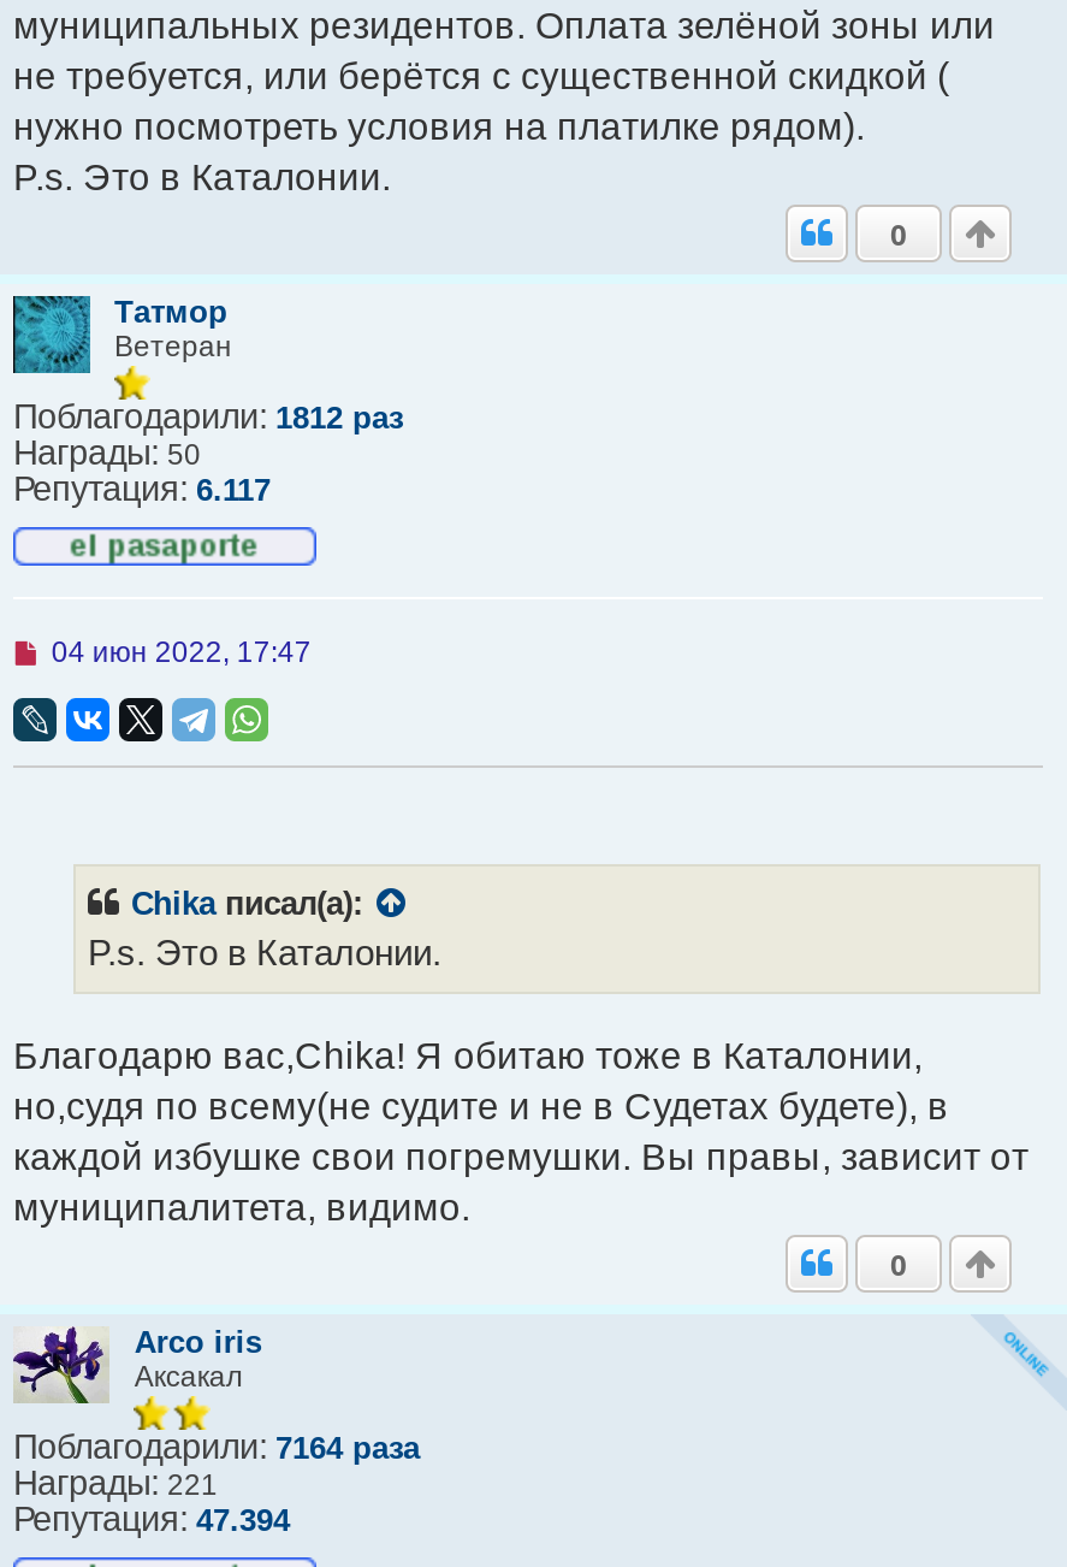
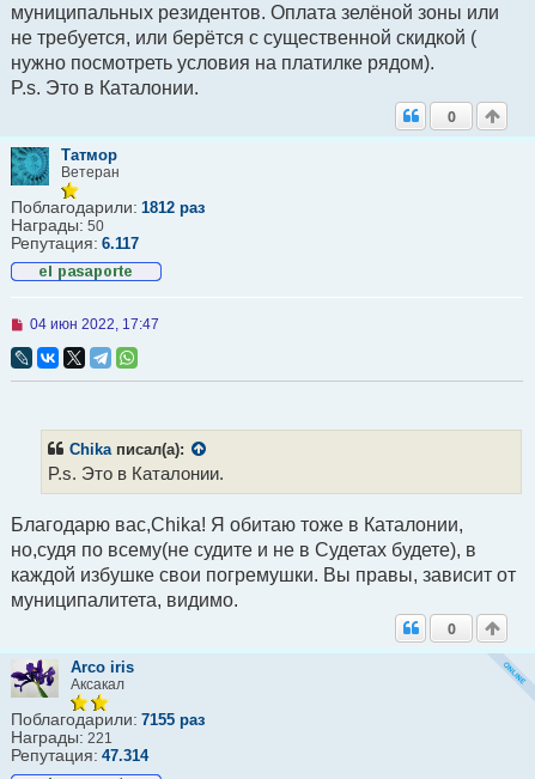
- Поблагодарили: 7164 раза
+ Поблагодарили: 7155 раз

- Репутация: 47.394
+ Репутация: 47.314
